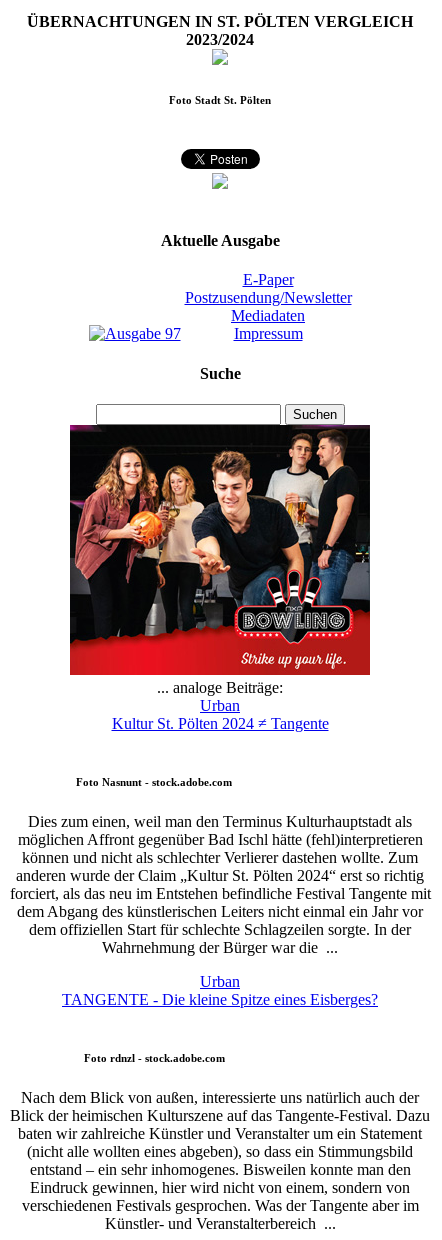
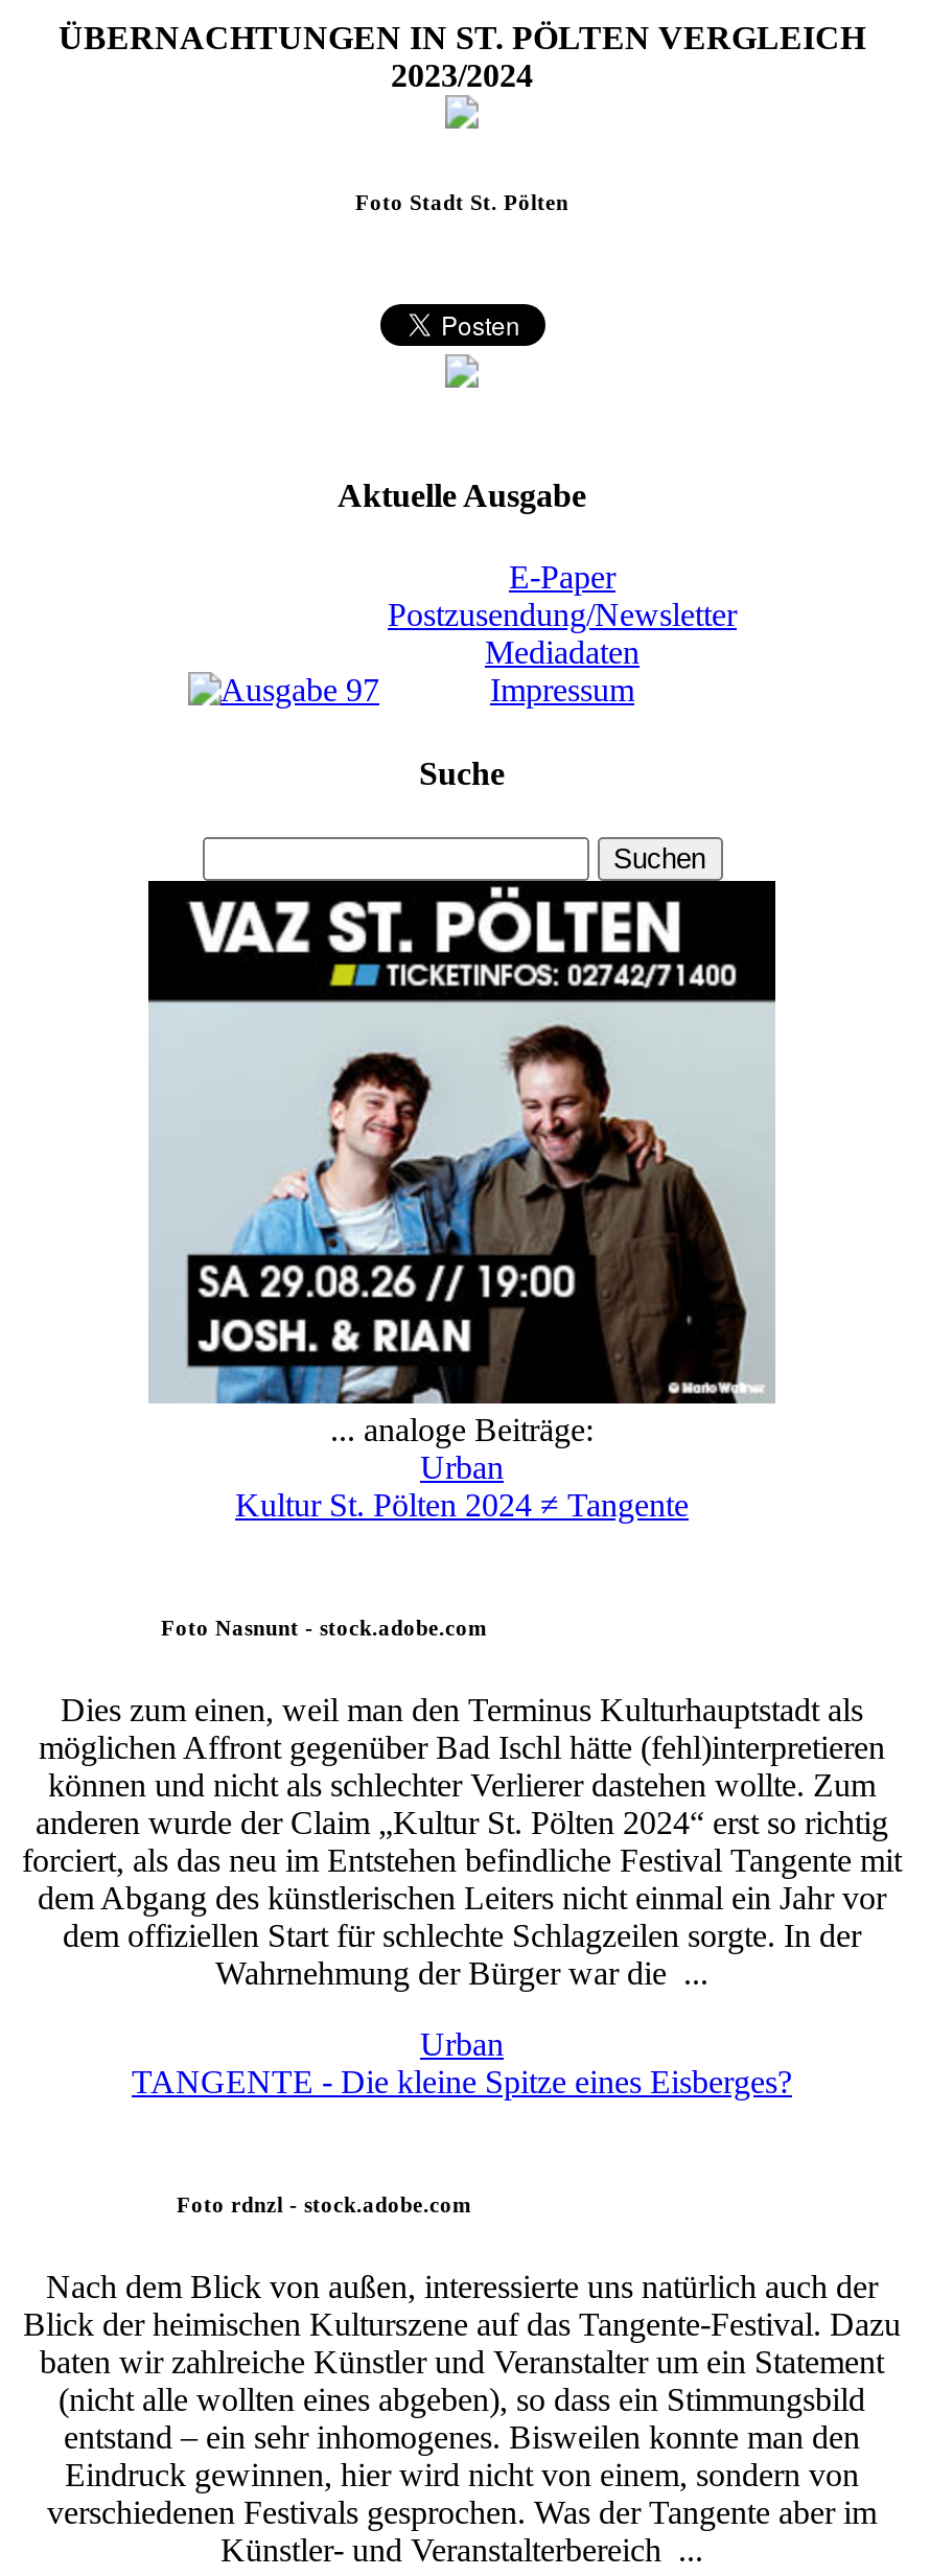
- [image]
+ [image]
